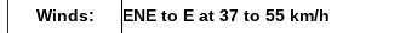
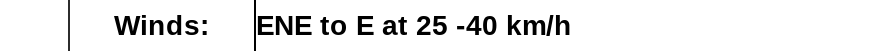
- ENE to E at 37 to 55 km/h
+ ENE to E at 25 -40 km/h
